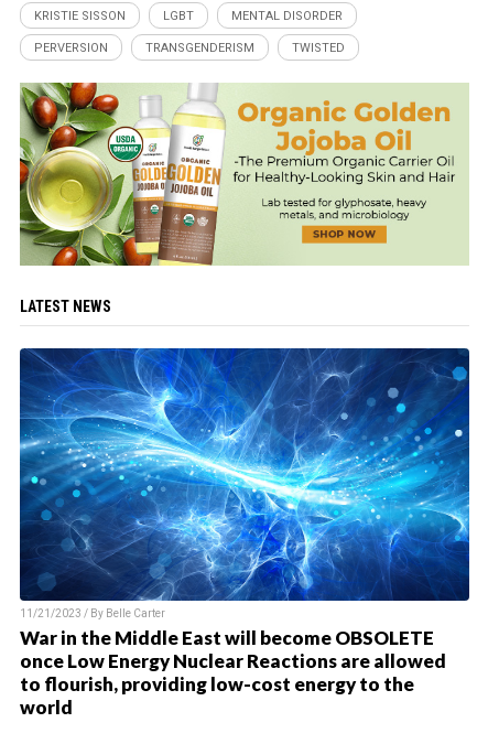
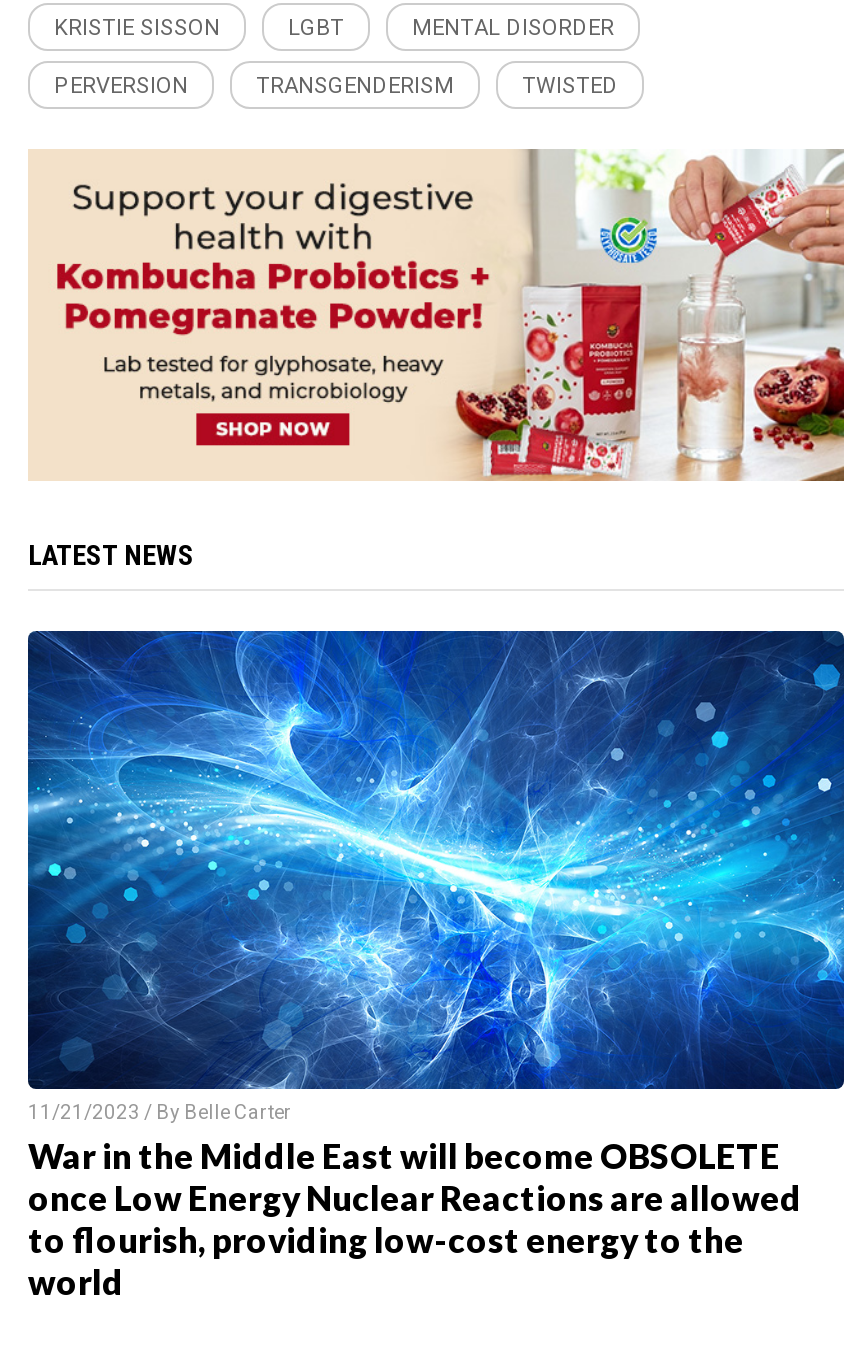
- [image]
+ [image]
